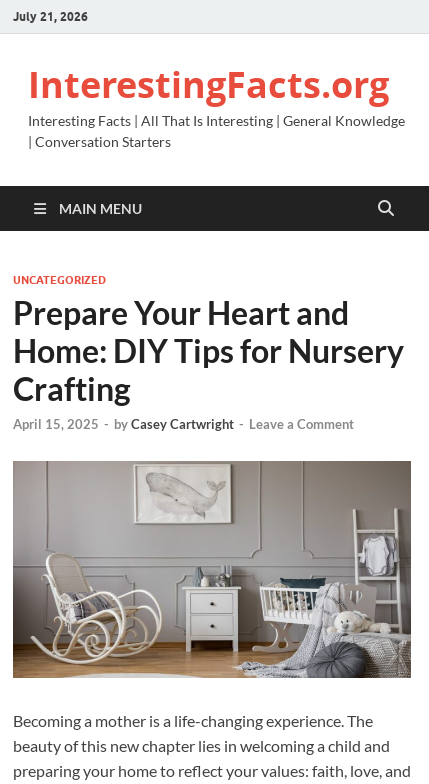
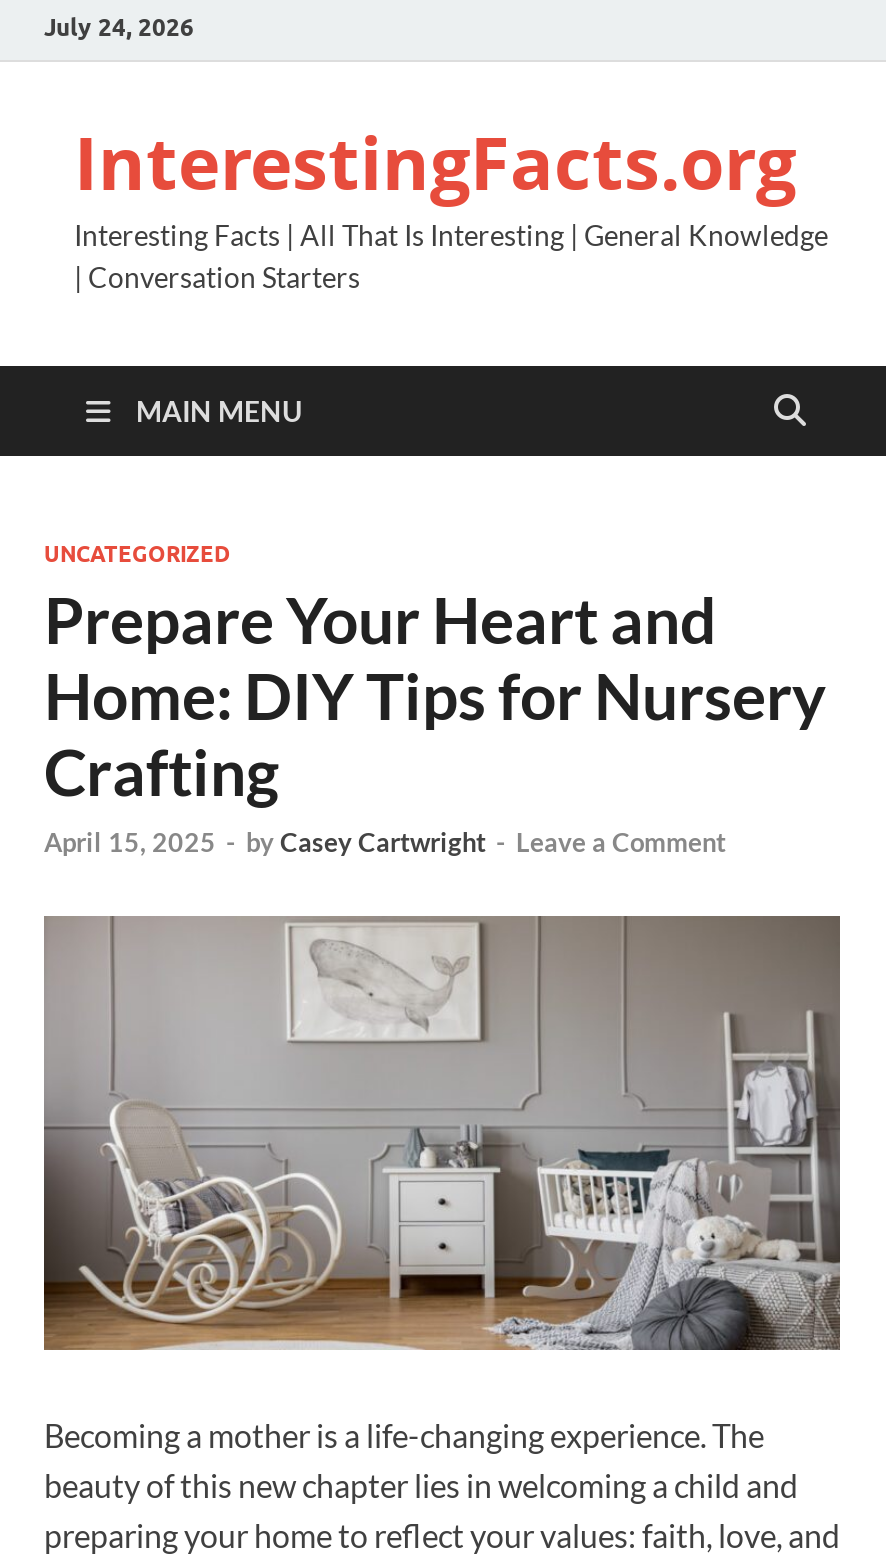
- July 21, 2026
+ July 24, 2026
